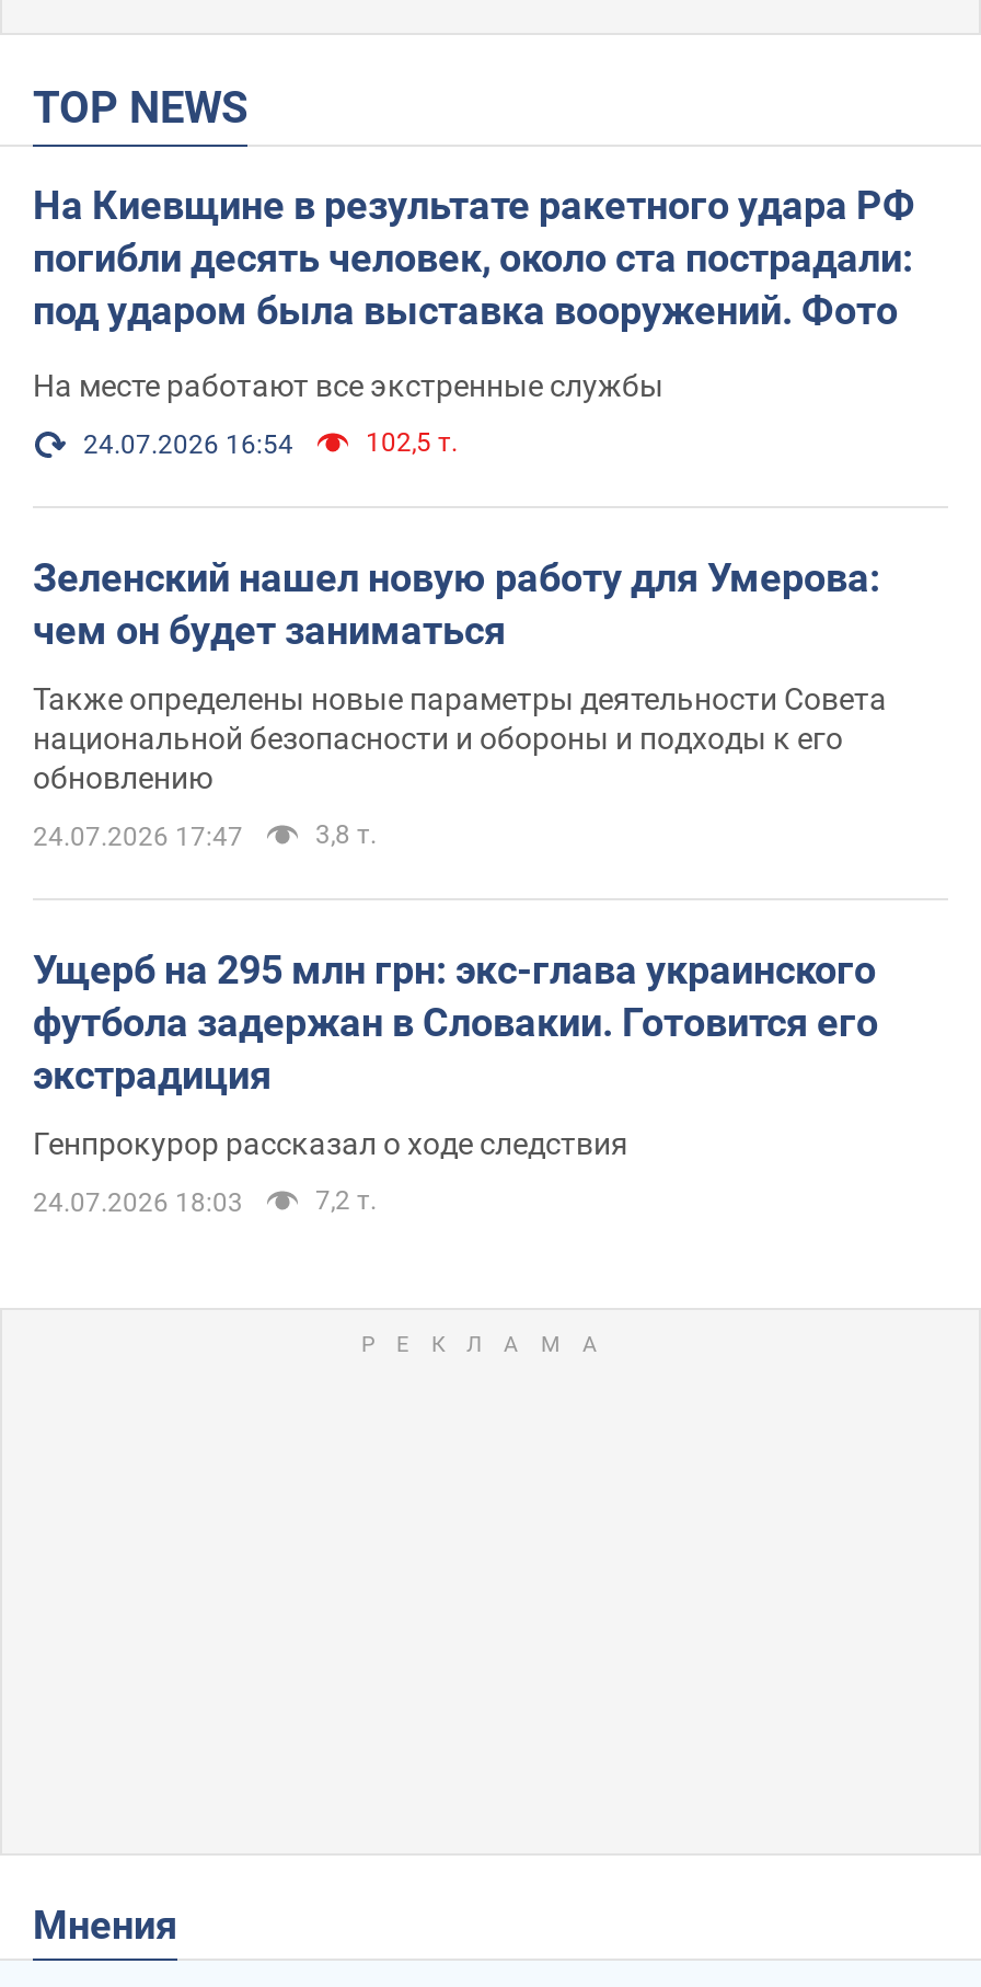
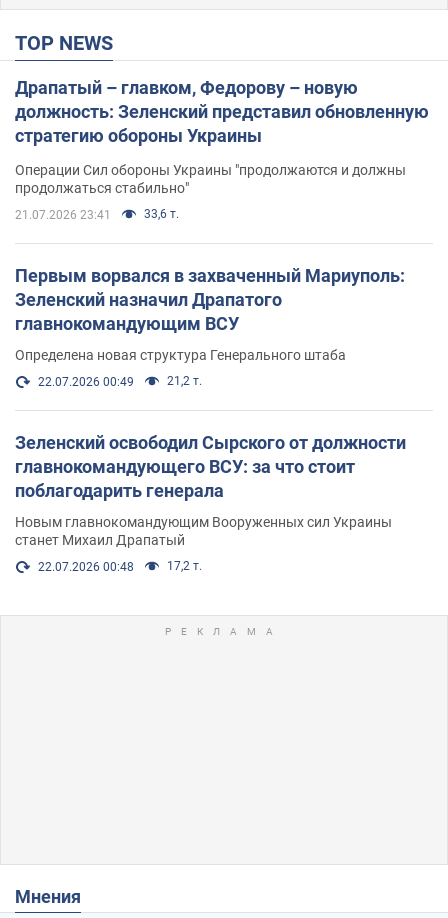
- На Киевщине в результате ракетного удара РФ
- погибли десять человек, около ста пострадали:
- под ударом была выставка вооружений. Фото
+ Драпатый – главком, Федорову – новую
+ должность: Зеленский представил обновленную
+ стратегию обороны Украины

- На месте работают все экстренные службы
+ Операции Сил обороны Украины "продолжаются и должны
+ продолжаться стабильно"

- 24.07.2026 16:54
- 102,5 т.
+ 21.07.2026 23:41
+ 33,6 т.

- Зеленский нашел новую работу для Умерова:
- чем он будет заниматься
+ Первым ворвался в захваченный Мариуполь:
+ Зеленский назначил Драпатого
+ главнокомандующим ВСУ

- Также определены новые параметры деятельности Совета
- национальной безопасности и обороны и подходы к его
- обновлению
+ Определена новая структура Генерального штаба

- 24.07.2026 17:47
- 3,8 т.
+ 22.07.2026 00:49
+ 21,2 т.

- Ущерб на 295 млн грн: экс-глава украинского
- футбола задержан в Словакии. Готовится его
- экстрадиция
+ Зеленский освободил Сырского от должности
+ главнокомандующего ВСУ: за что стоит
+ поблагодарить генерала

- Генпрокурор рассказал о ходе следствия
+ Новым главнокомандующим Вооруженных сил Украины
+ станет Михаил Драпатый

- 24.07.2026 18:03
- 7,2 т.
+ 22.07.2026 00:48
+ 17,2 т.
